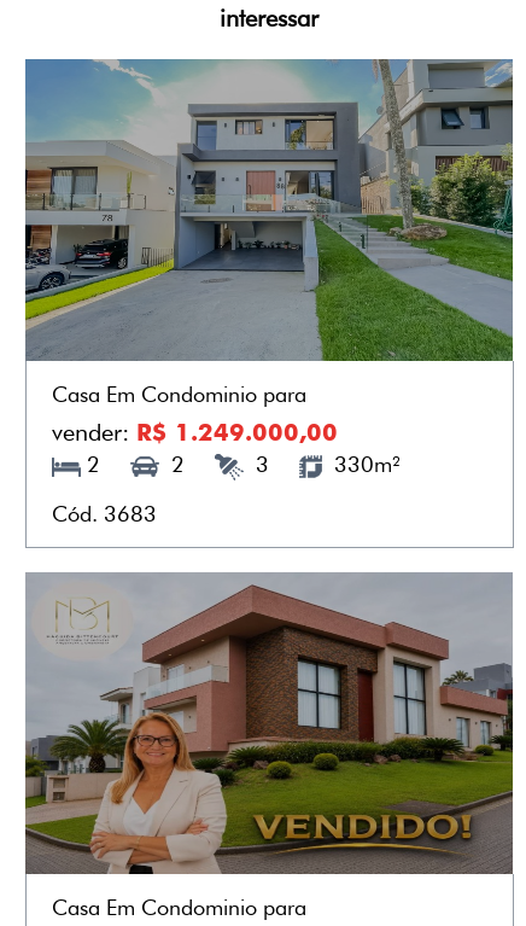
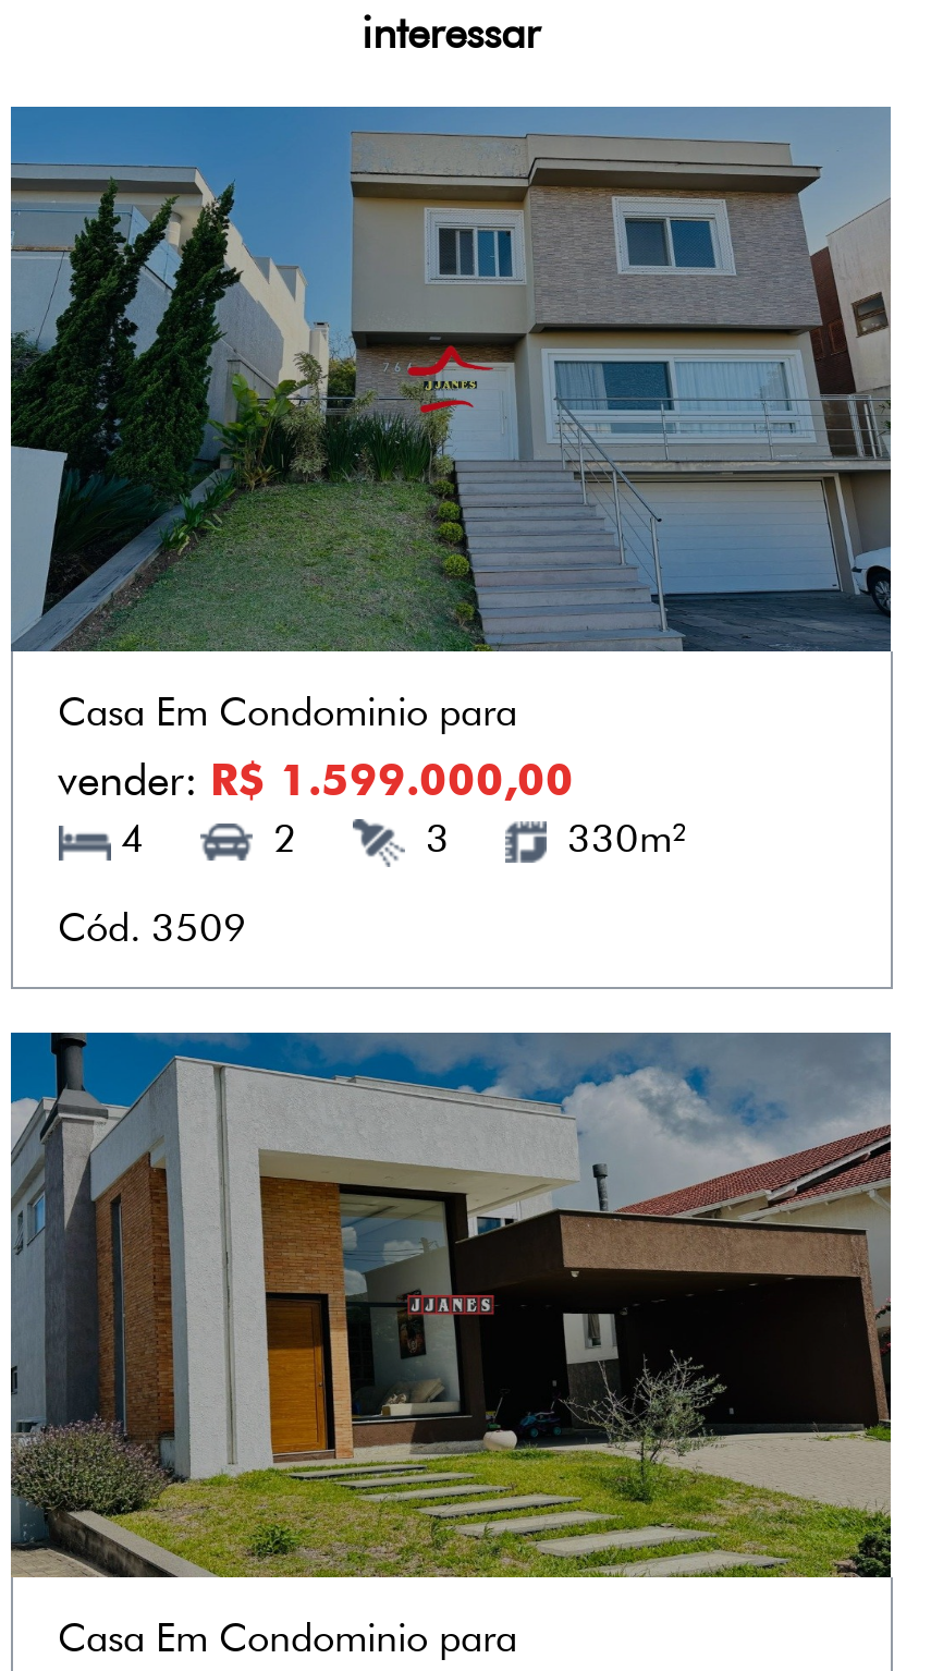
- [image]
+ [image]

- vender: R$ 1.249.000,00
+ vender: R$ 1.599.000,00

- 2
+ 4

- Cód. 3683
+ Cód. 3509

- [image]
+ [image]
